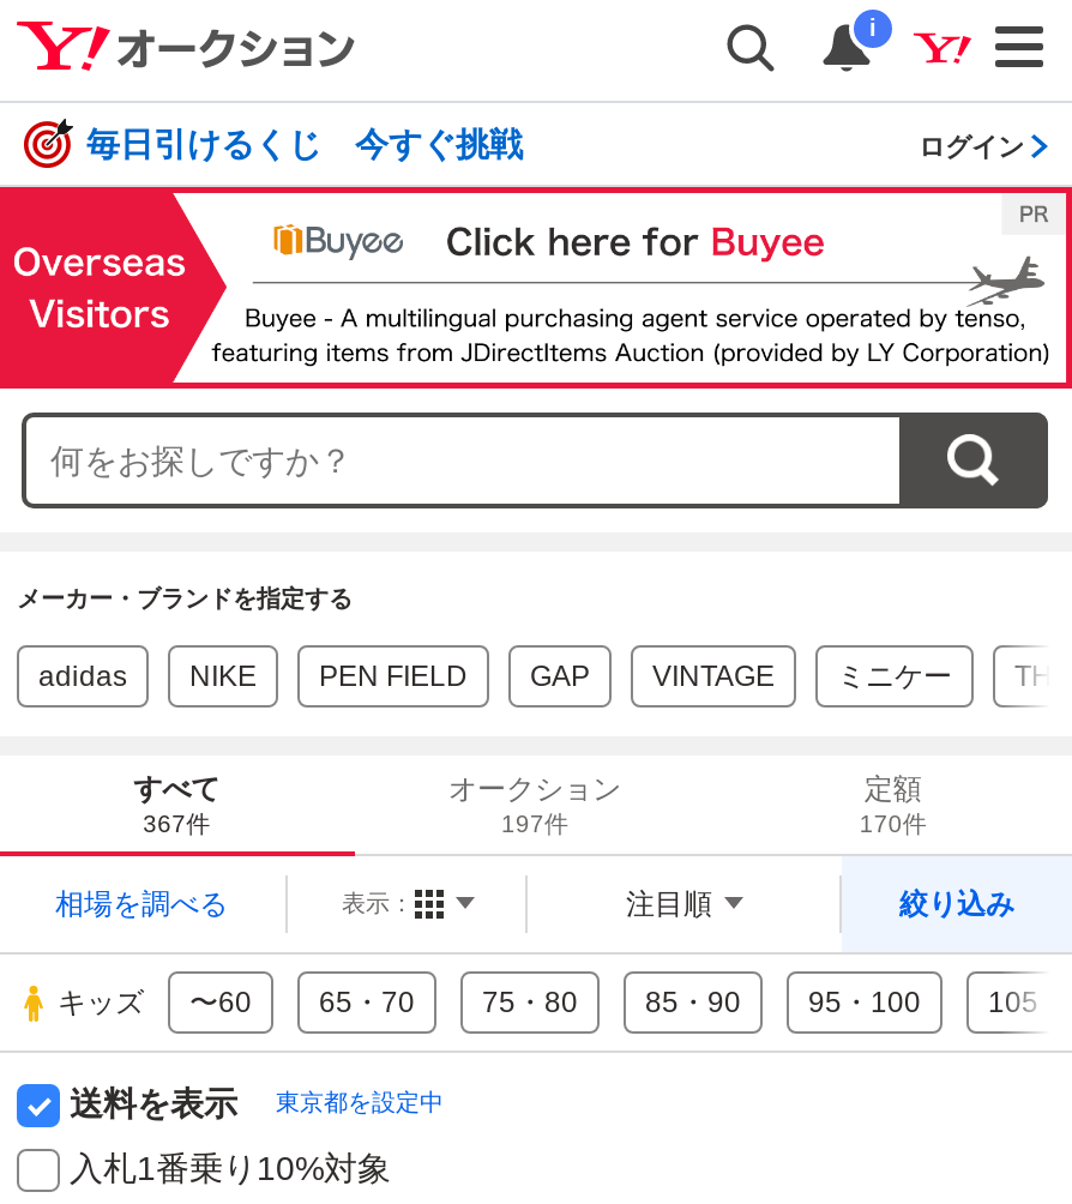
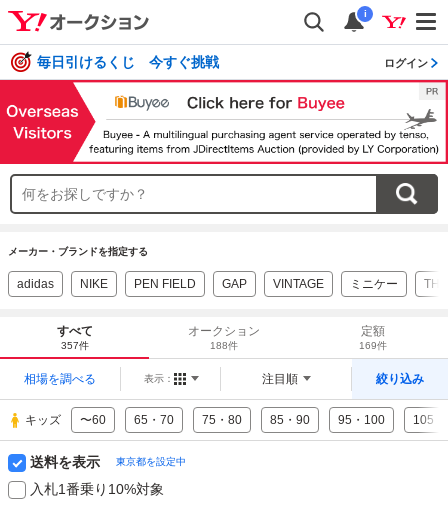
- 367件
+ 357件

- 197件
+ 188件

- 170件
+ 169件
